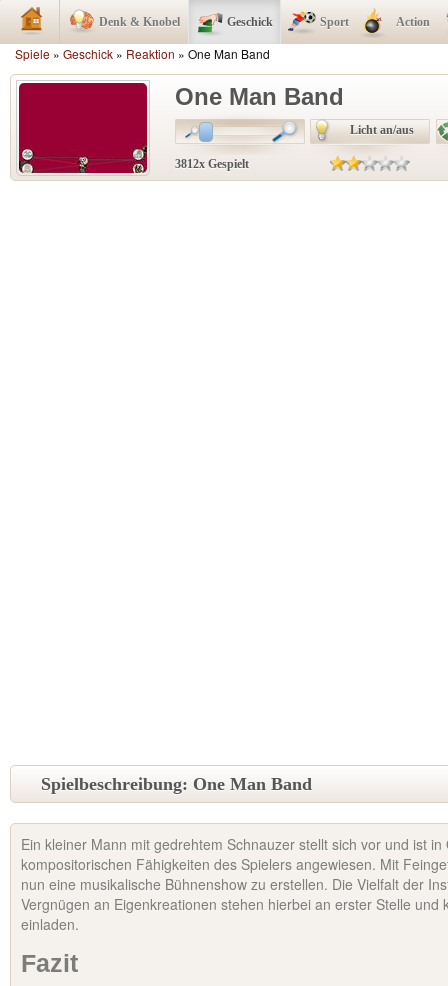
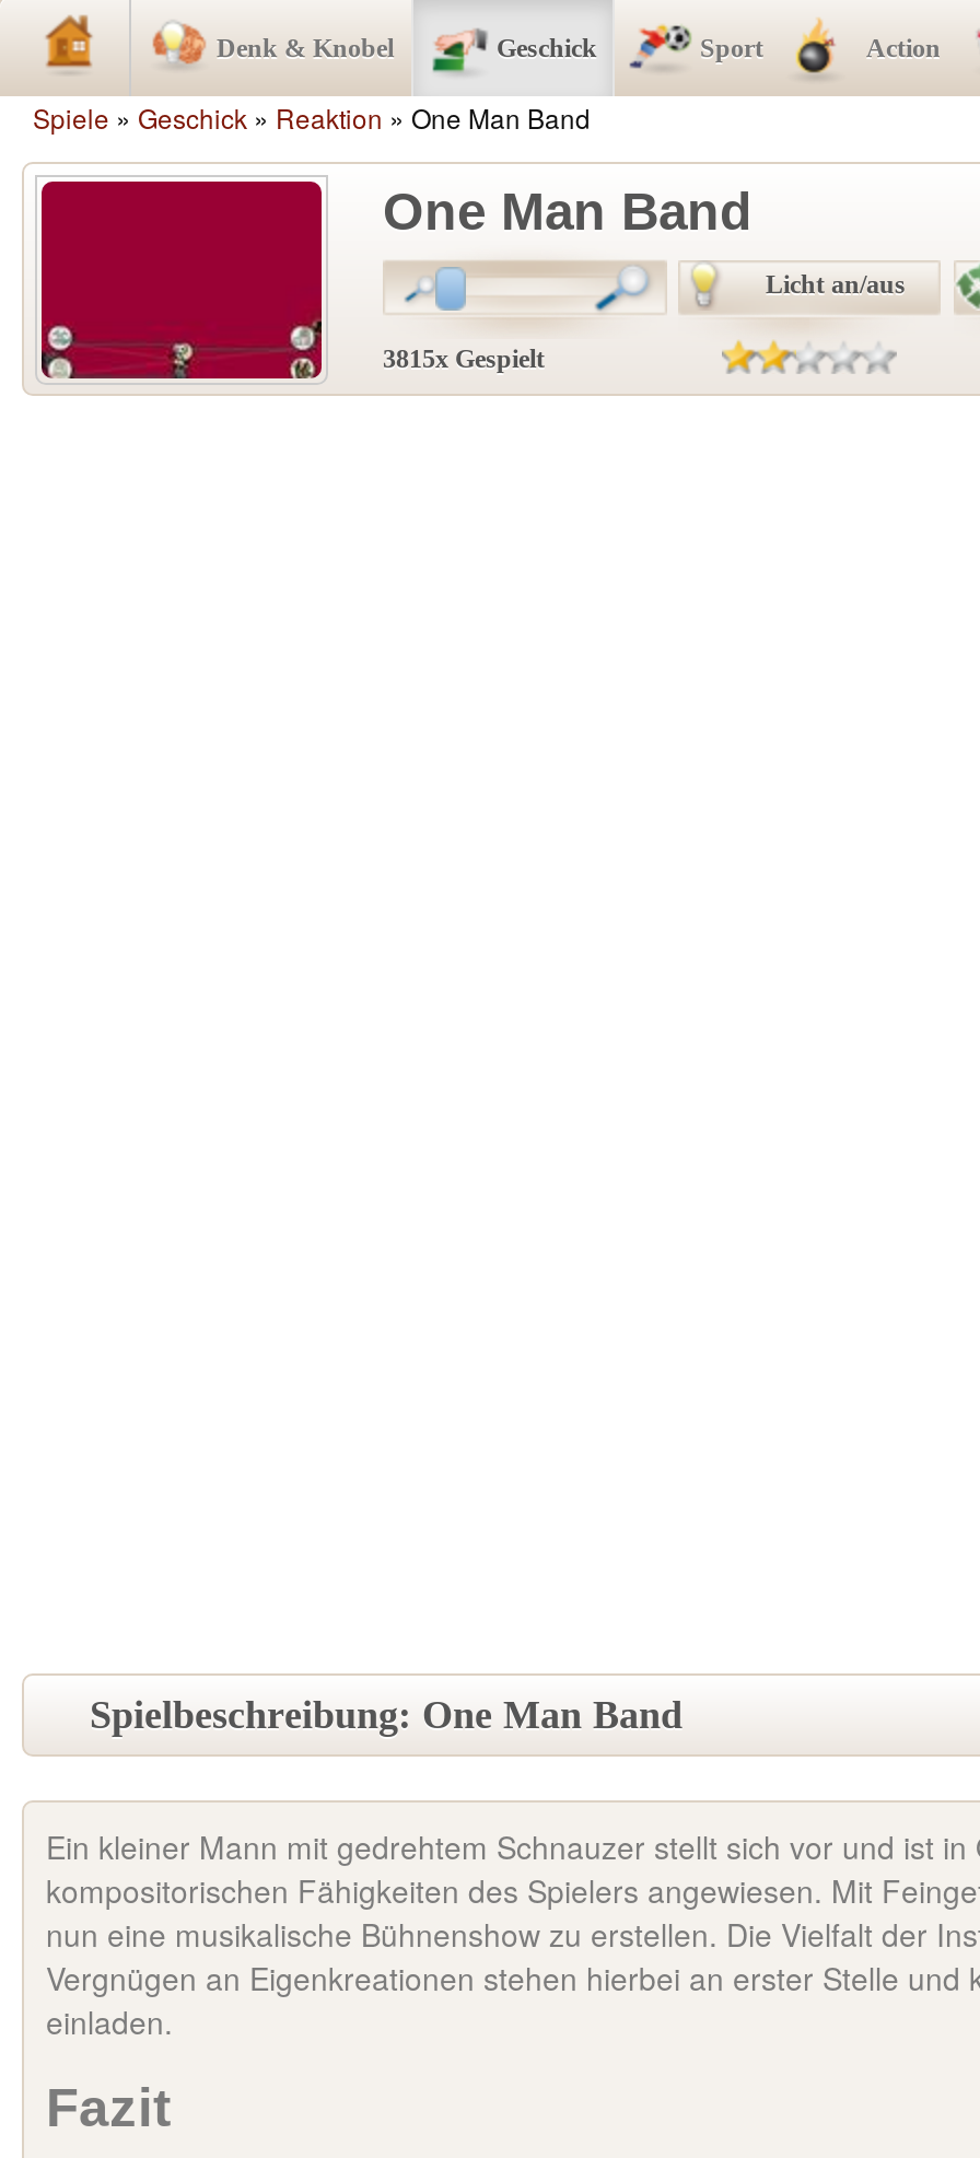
- 3812x Gespielt
+ 3815x Gespielt
